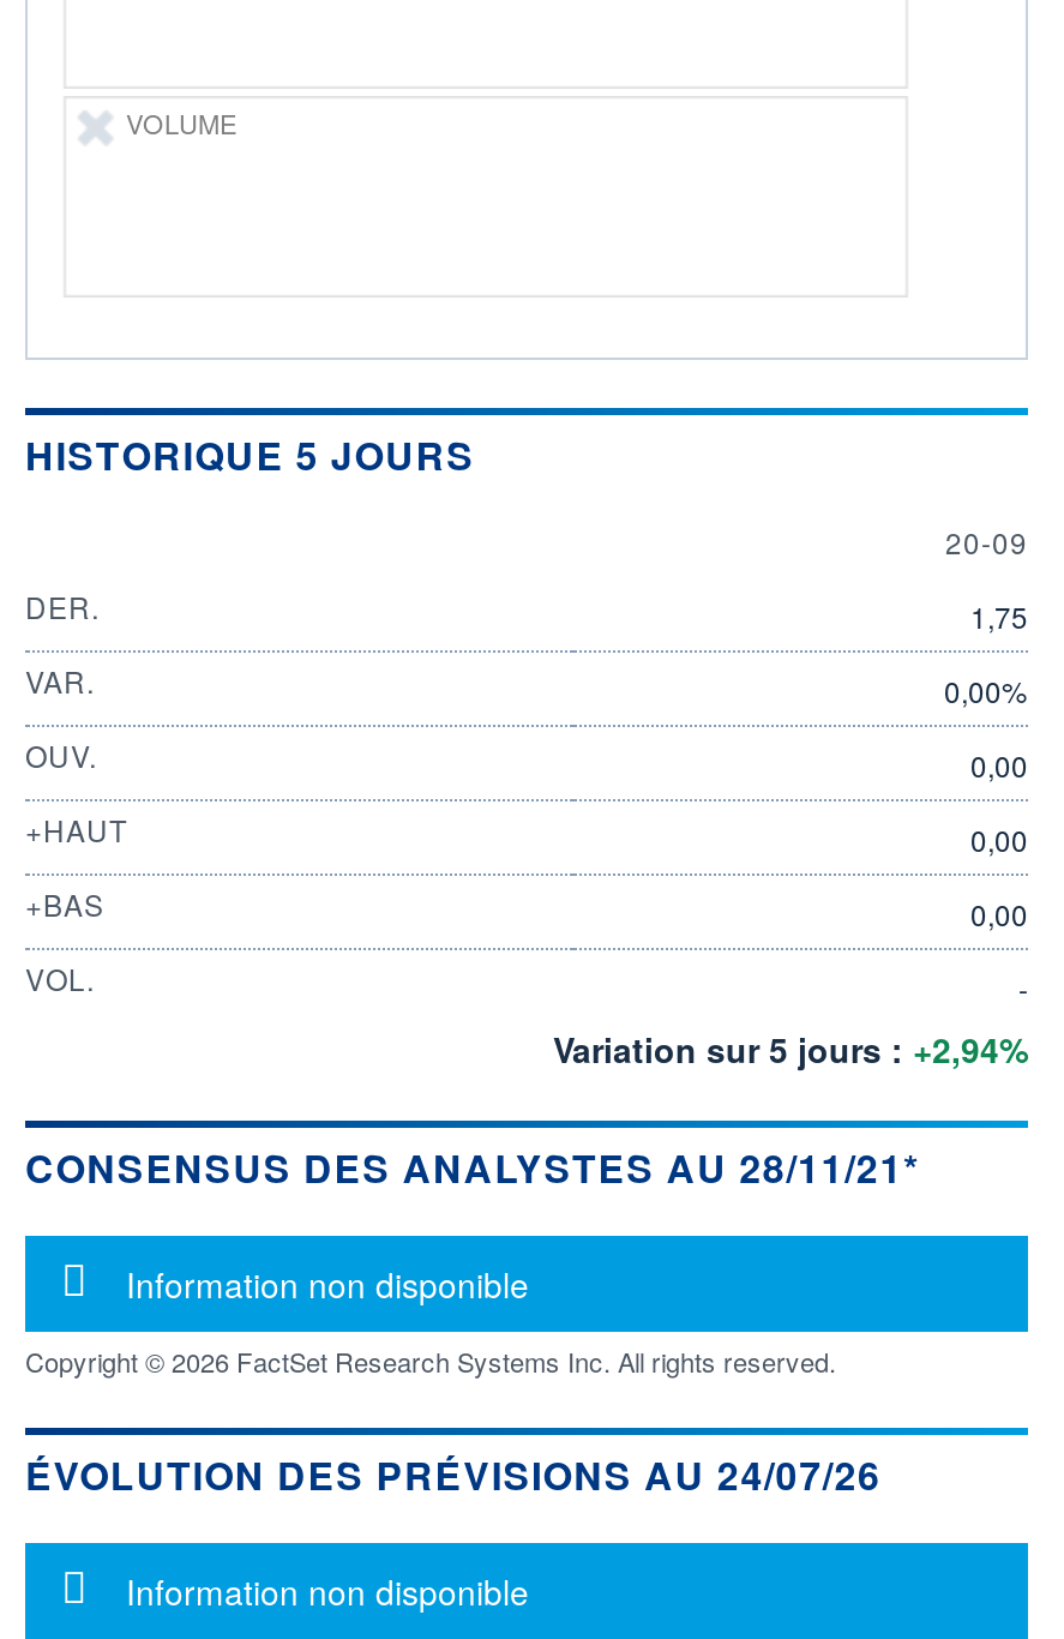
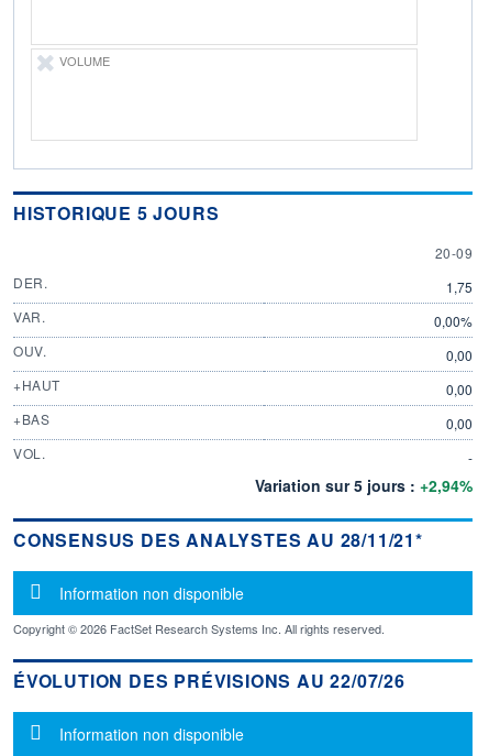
- ÉVOLUTION DES PRÉVISIONS AU 24/07/26
+ ÉVOLUTION DES PRÉVISIONS AU 22/07/26
